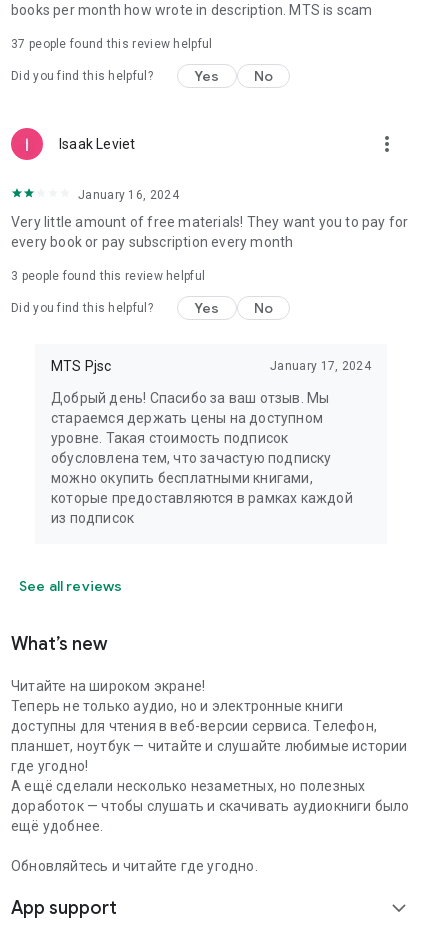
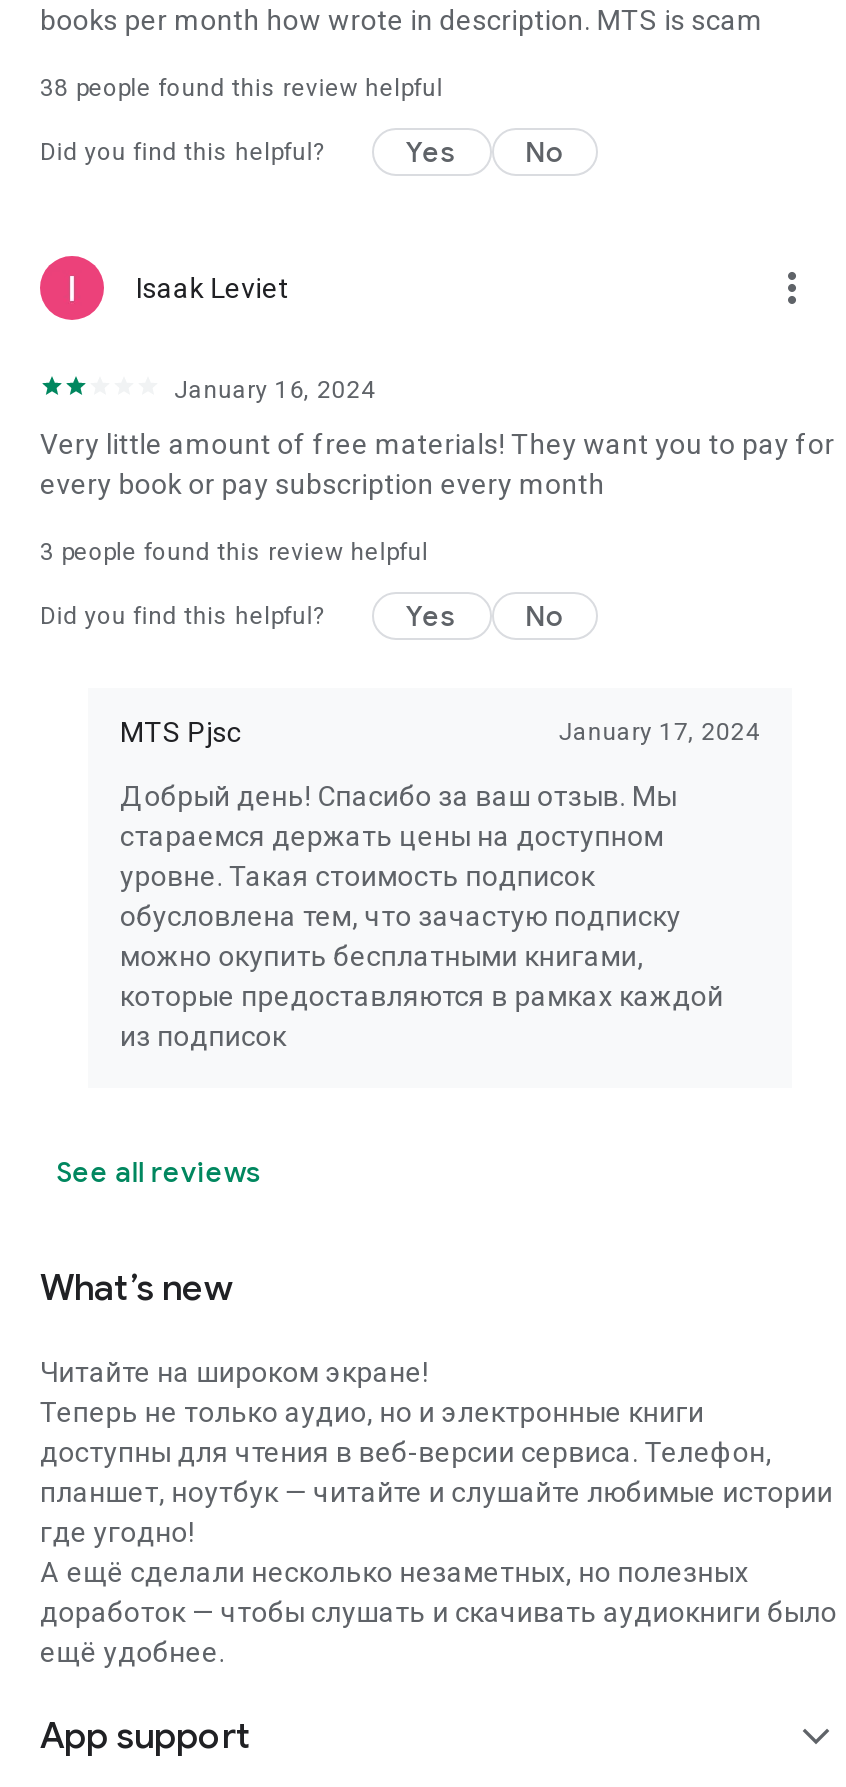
- 37 people found this review helpful
+ 38 people found this review helpful

- Обновляйтесь и читайте где угодно.
